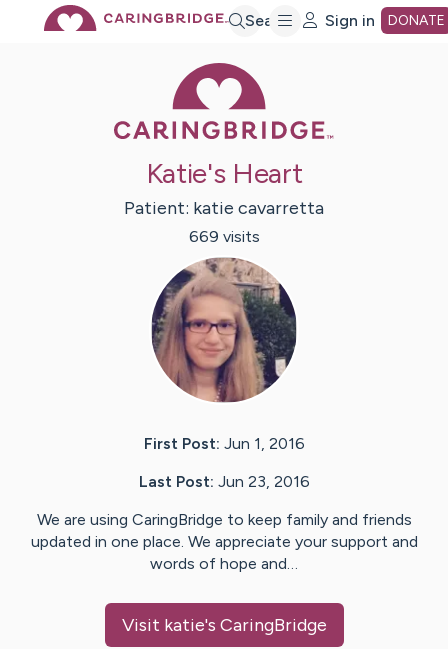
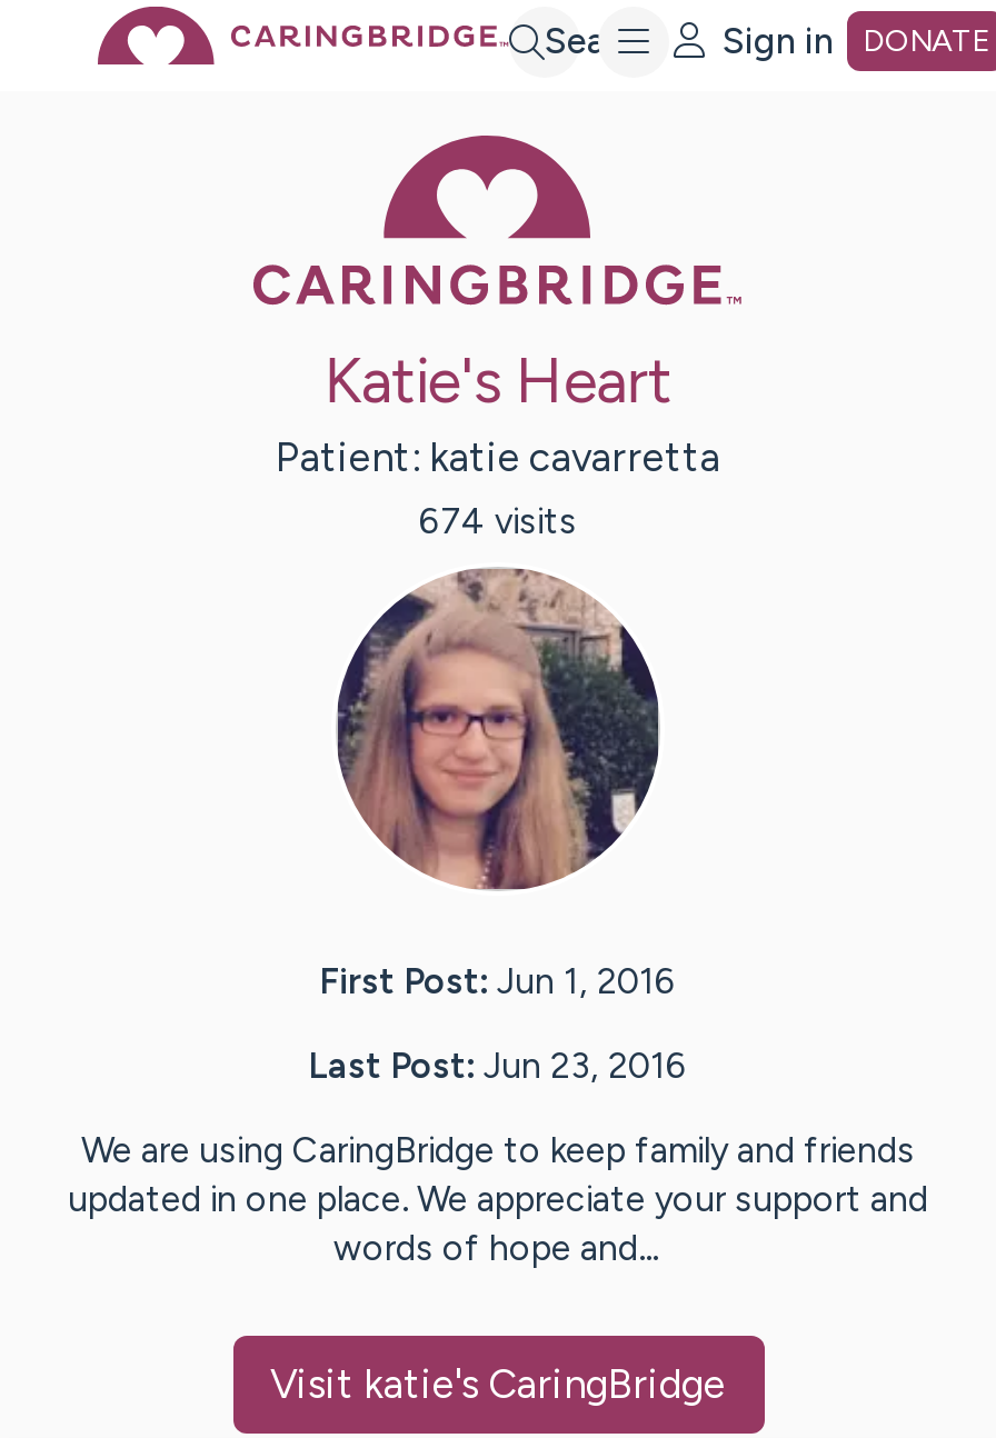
- 669 visits
+ 674 visits
